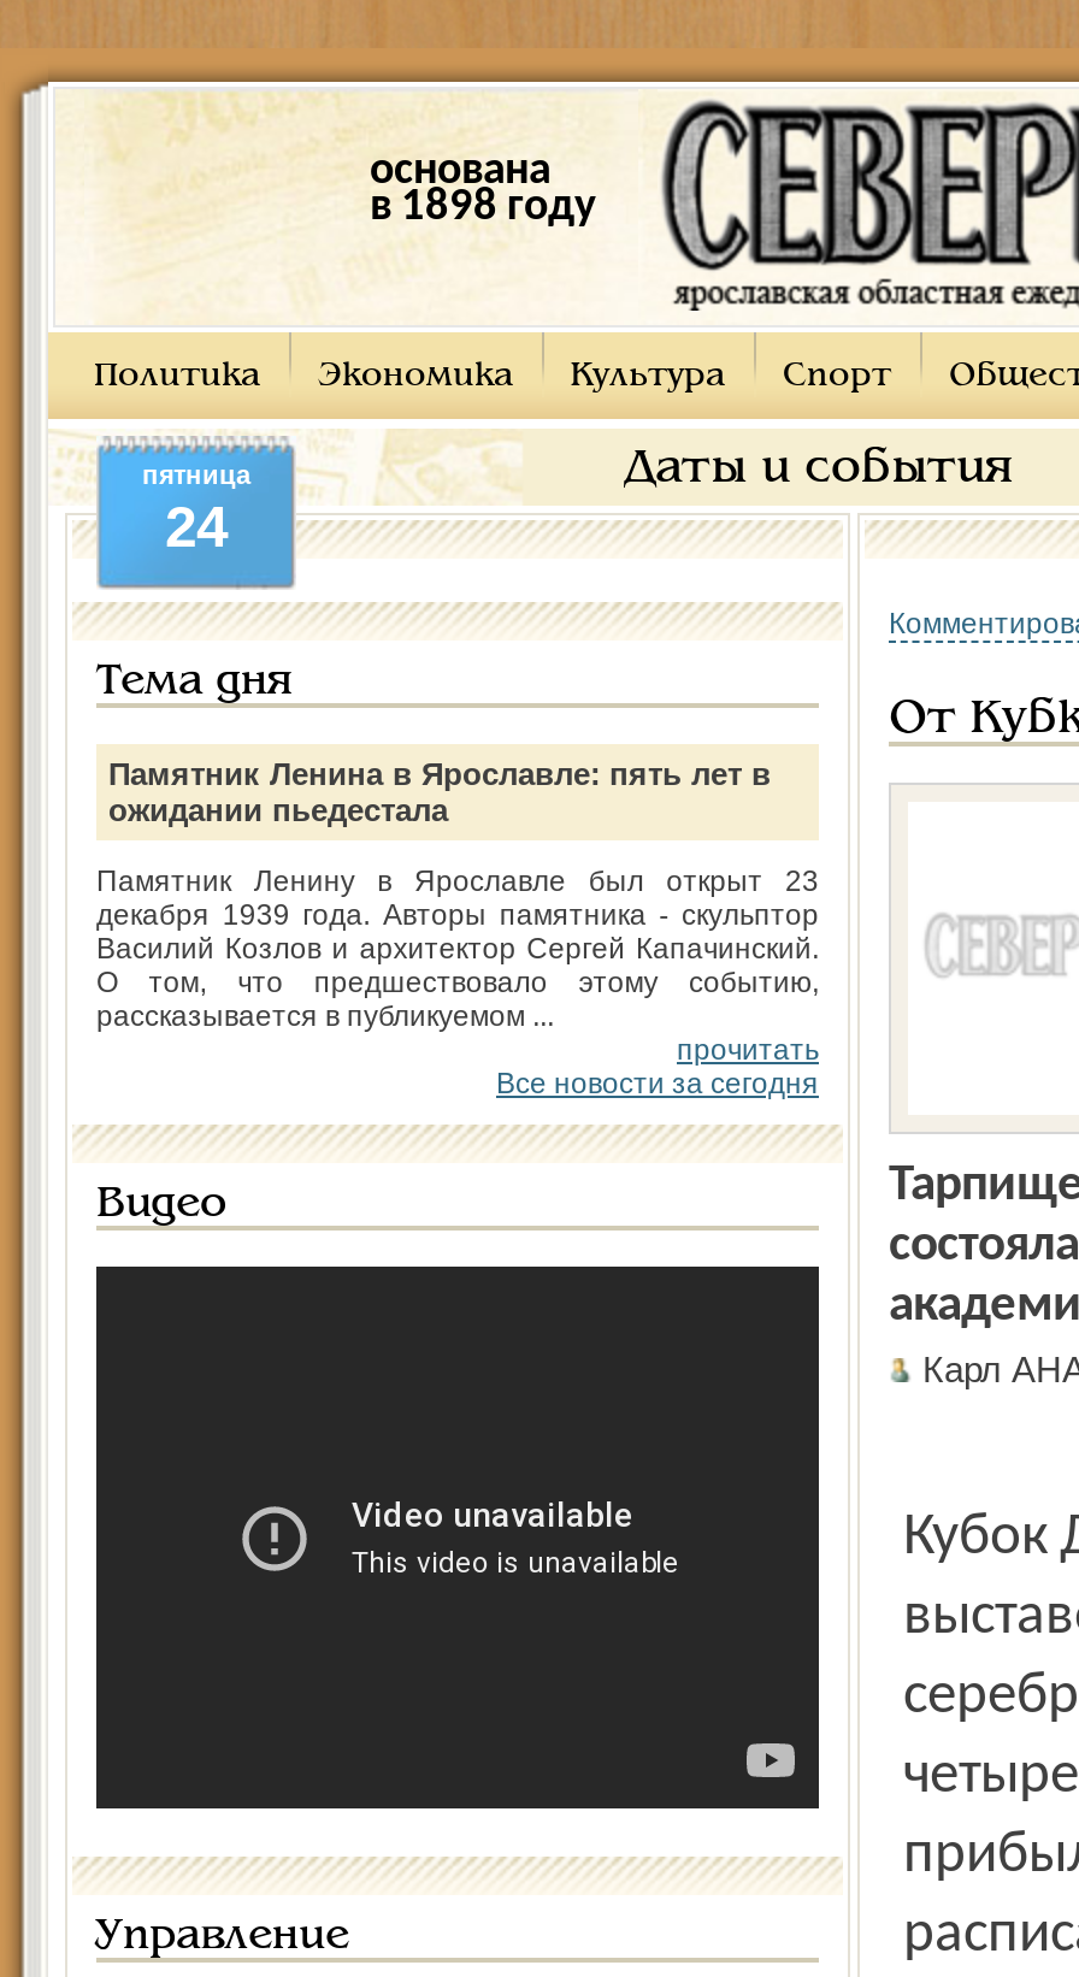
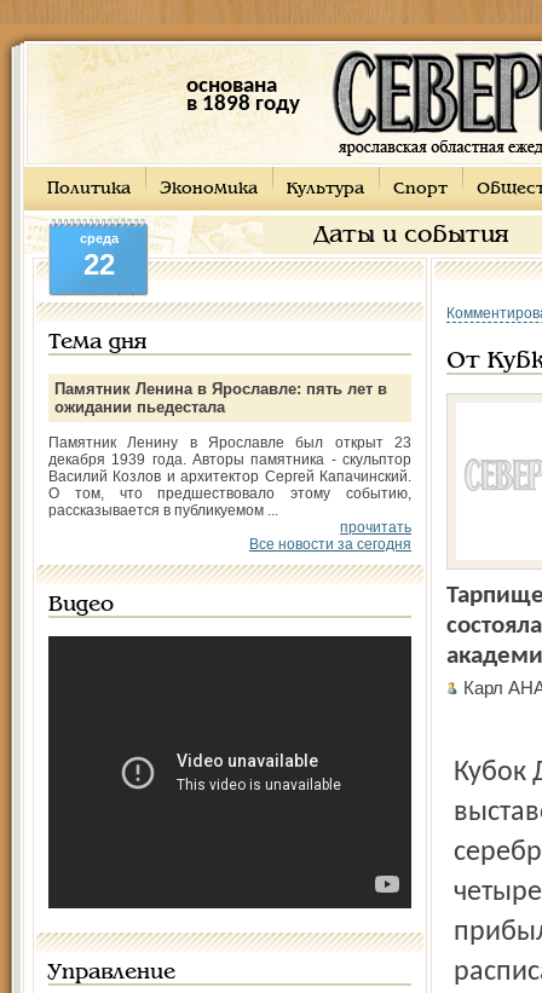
- пятница
- 24
+ среда
+ 22
